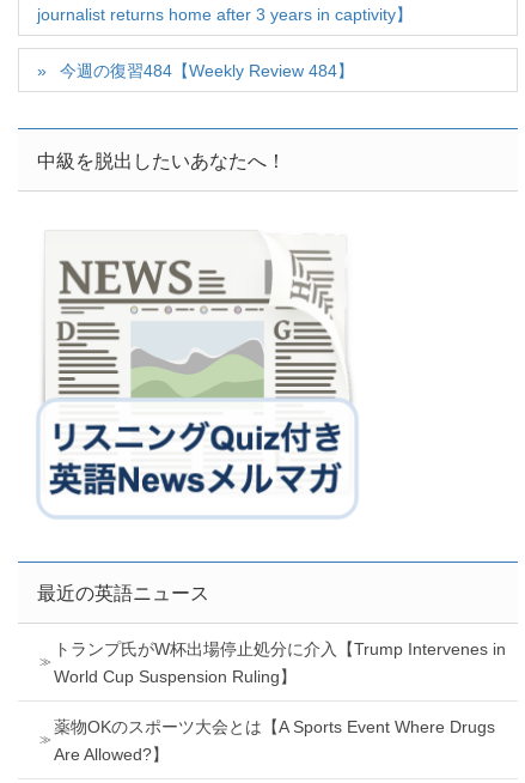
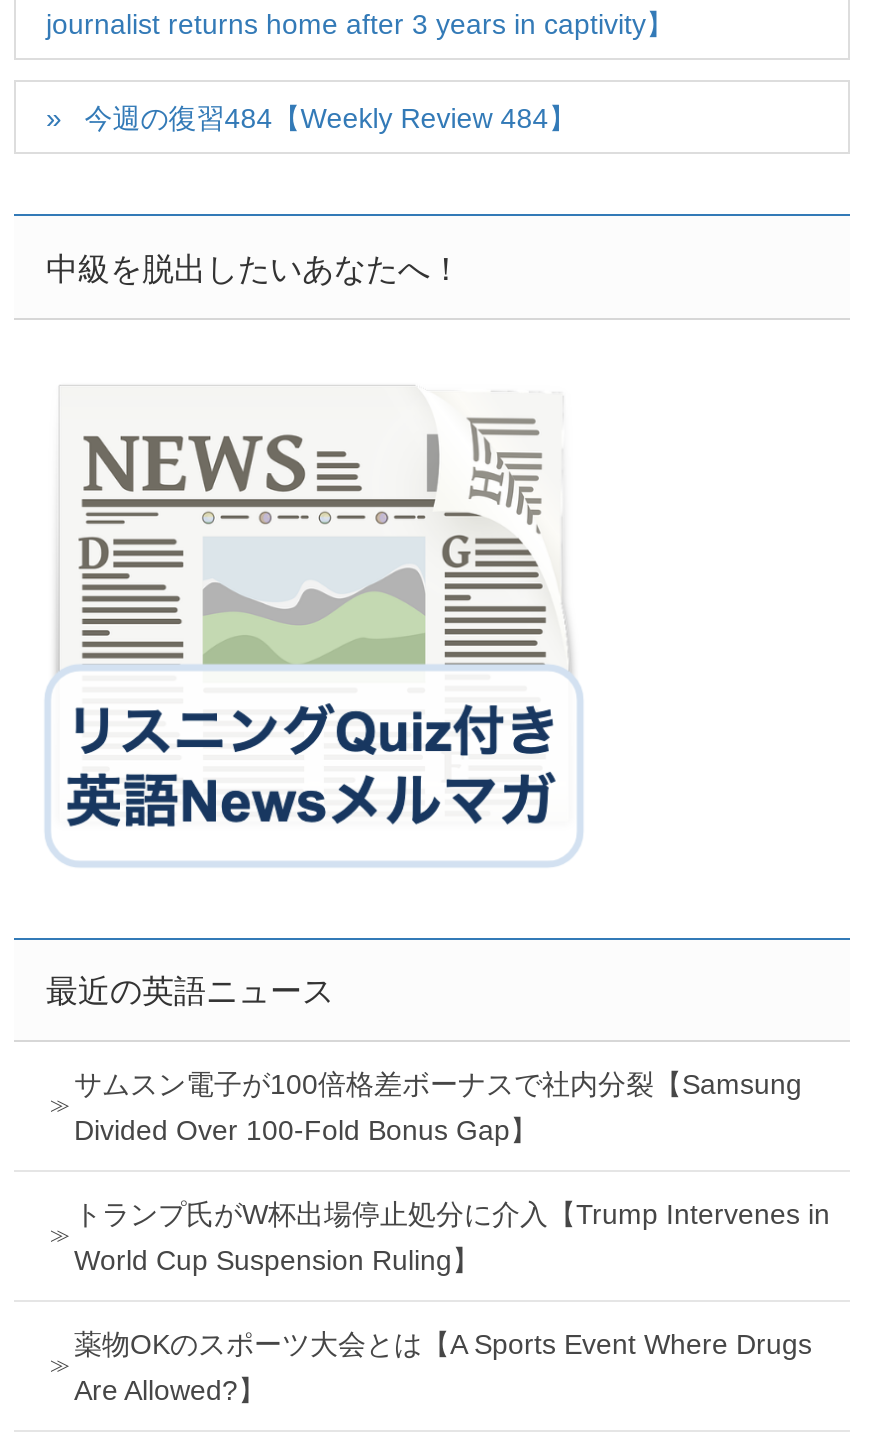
+ サムスン電子が100倍格差ボーナスで社内分裂【Samsung
+ Divided Over 100-Fold Bonus Gap】
